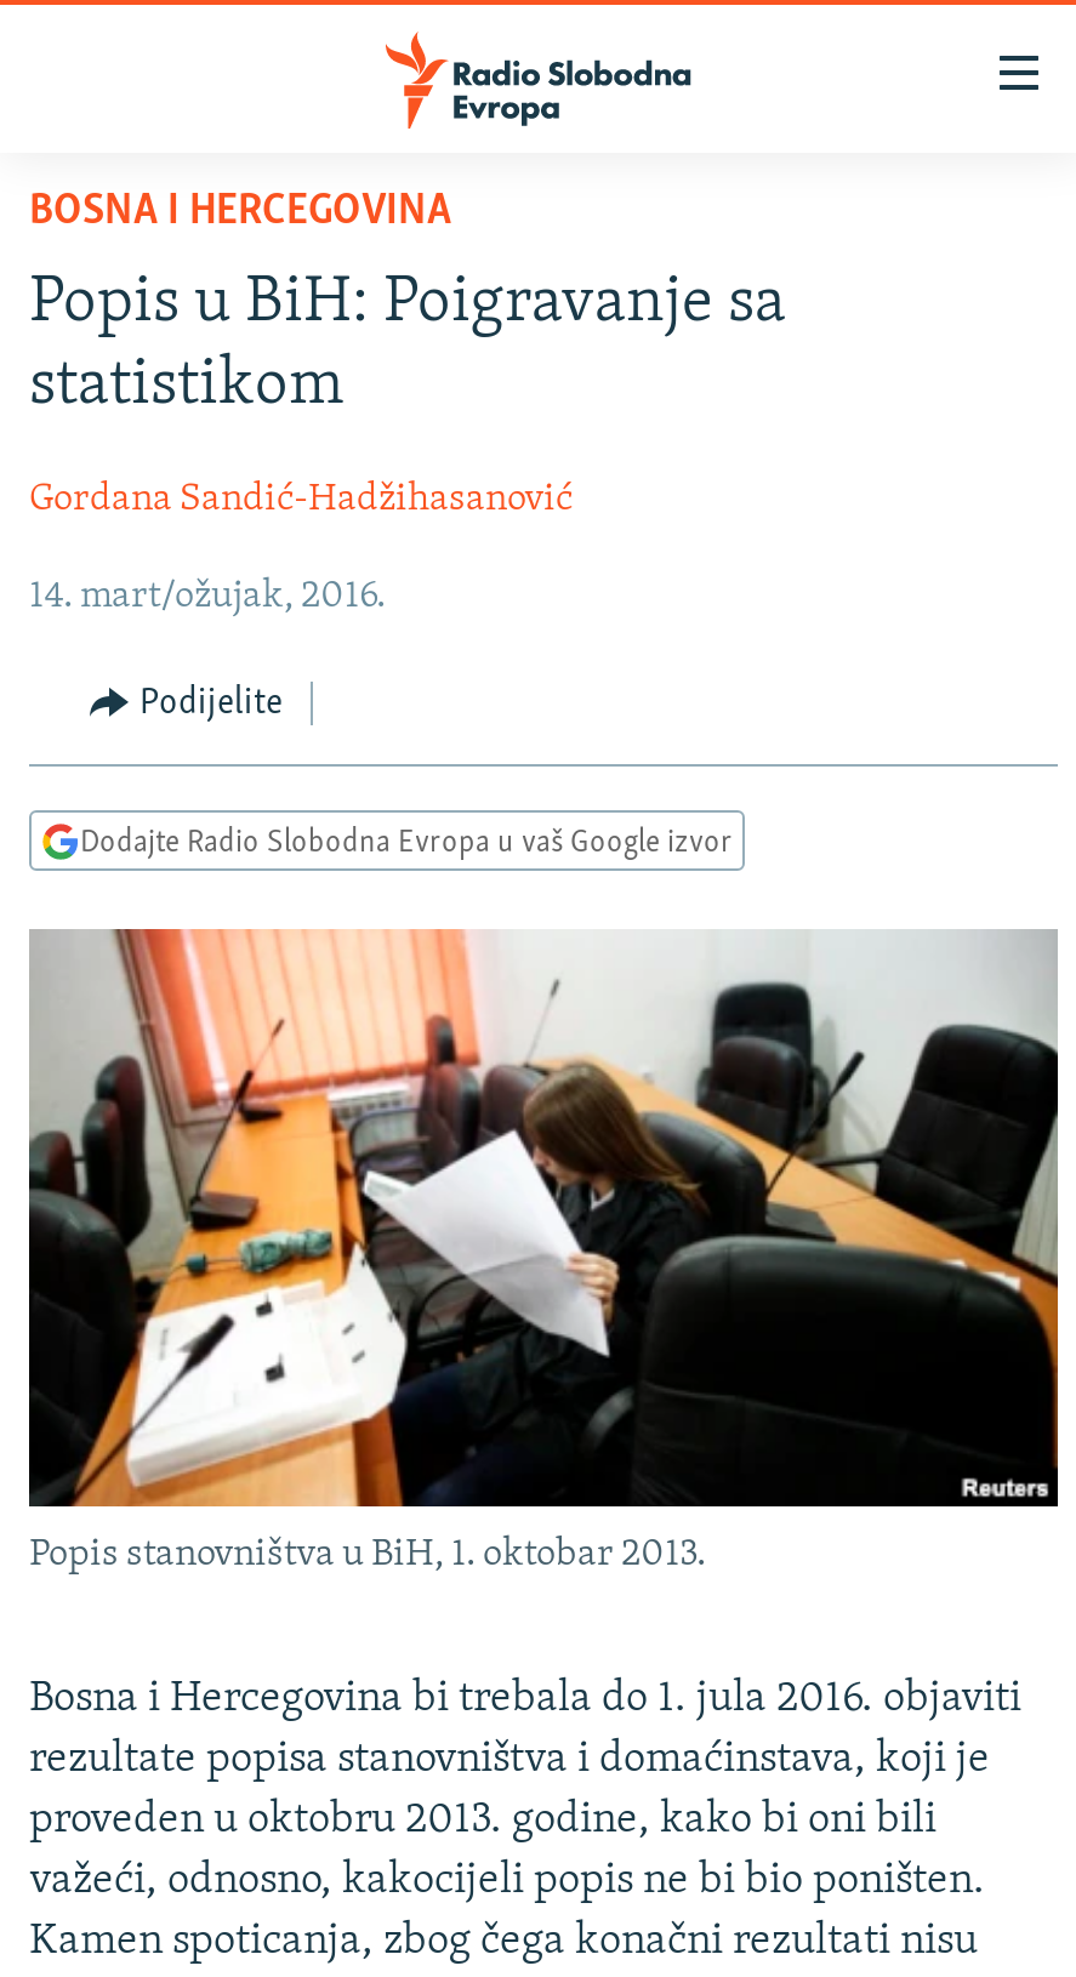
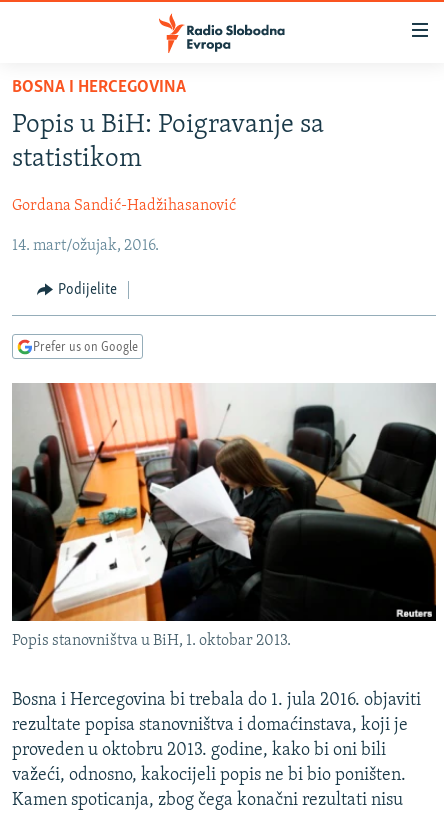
- Dodajte Radio Slobodna Evropa u vaš Google izvor
+ Prefer us on Google
